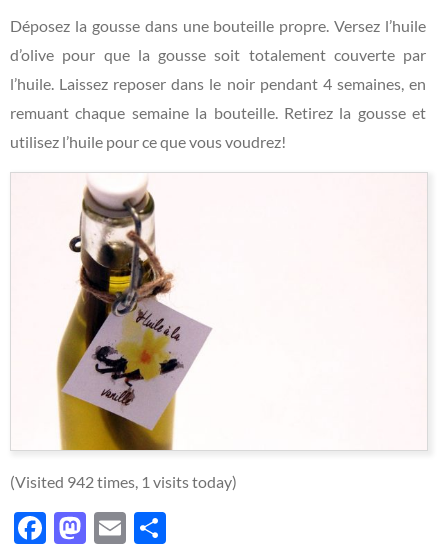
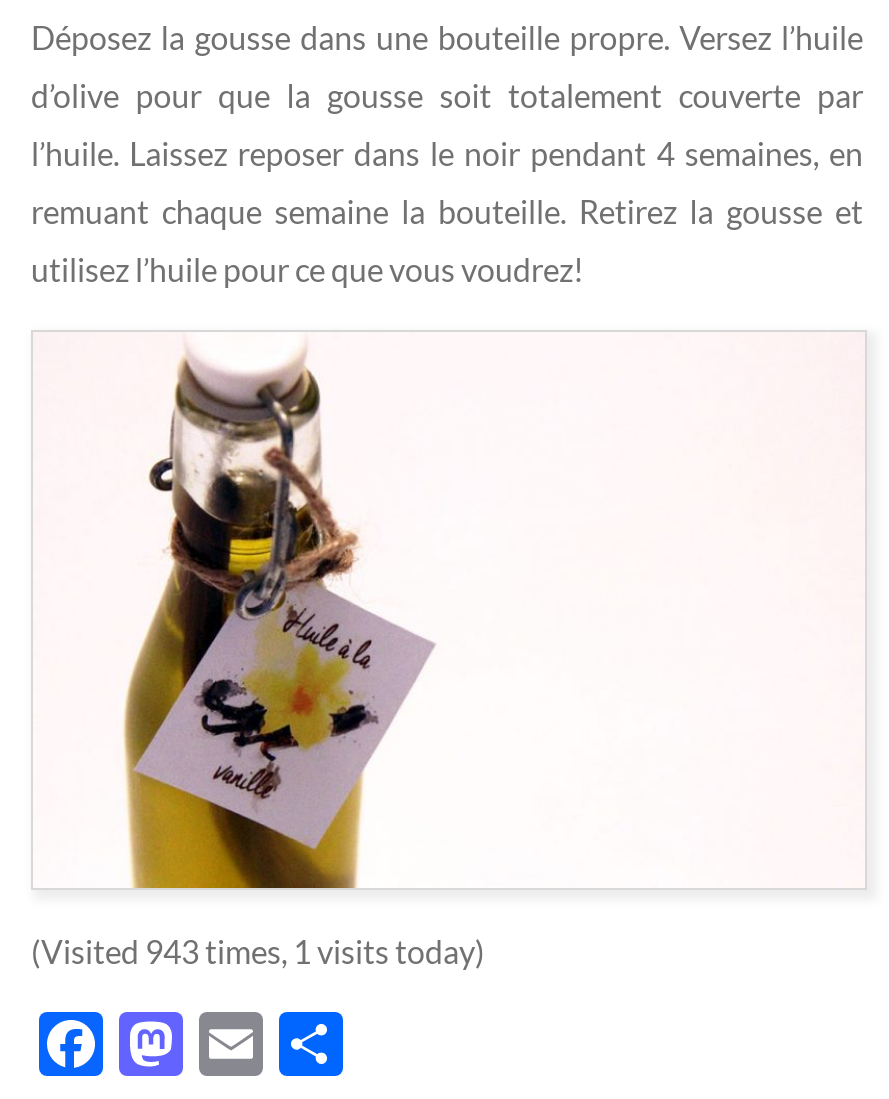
- (Visited 942 times, 1 visits today)
+ (Visited 943 times, 1 visits today)
